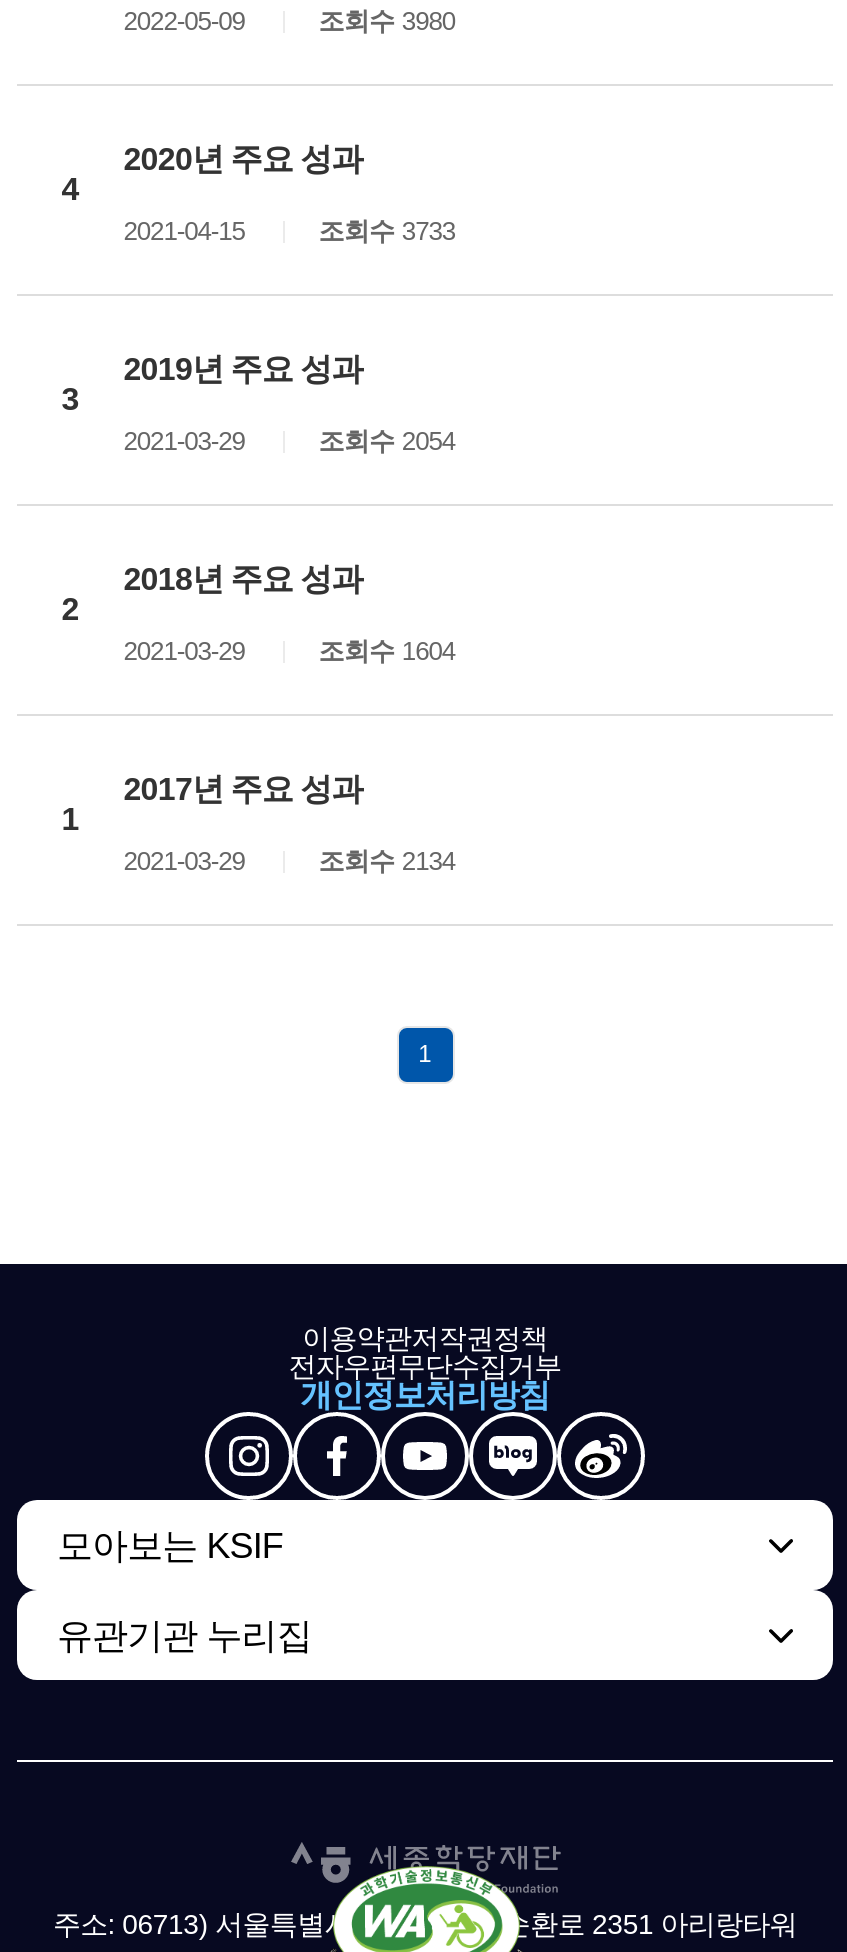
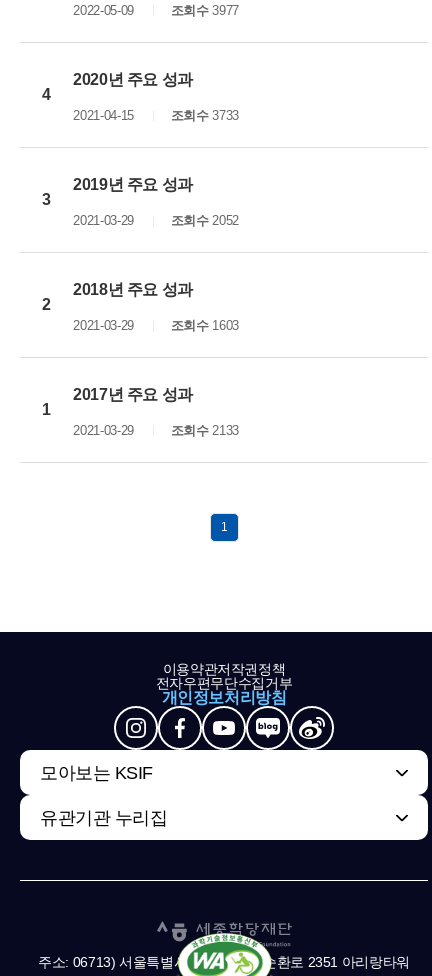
- 조회수 3980
+ 조회수 3977

- 조회수 2054
+ 조회수 2052

- 조회수 1604
+ 조회수 1603

- 조회수 2134
+ 조회수 2133
